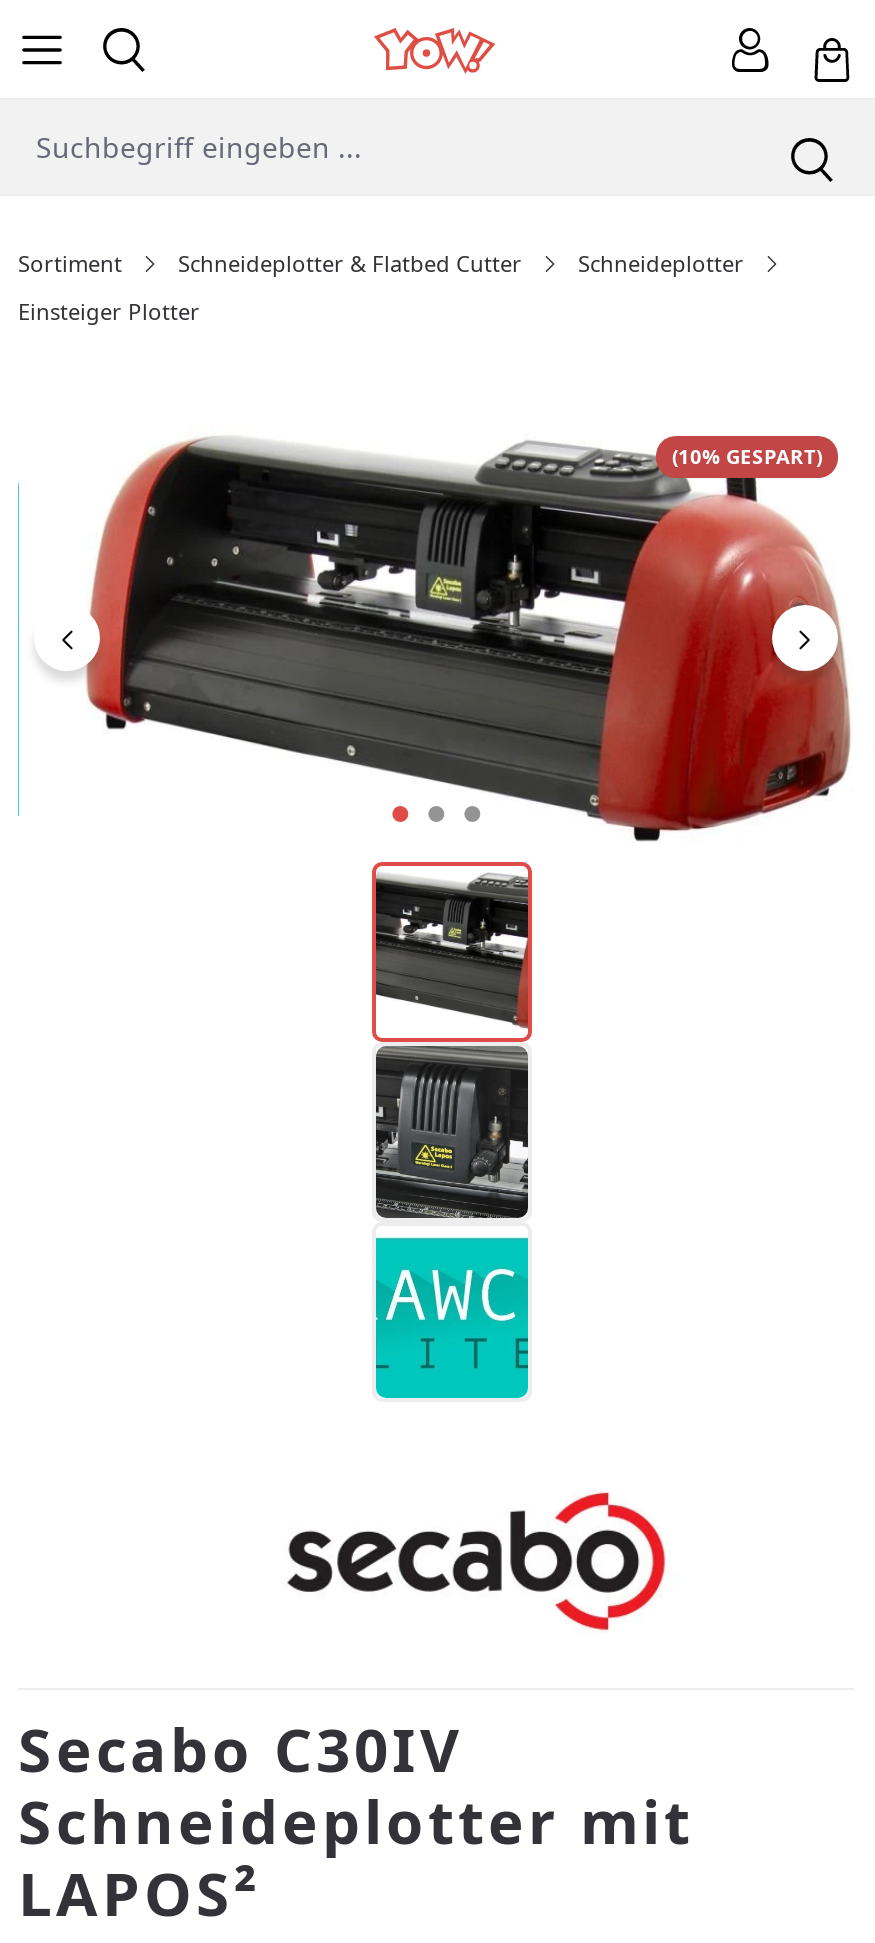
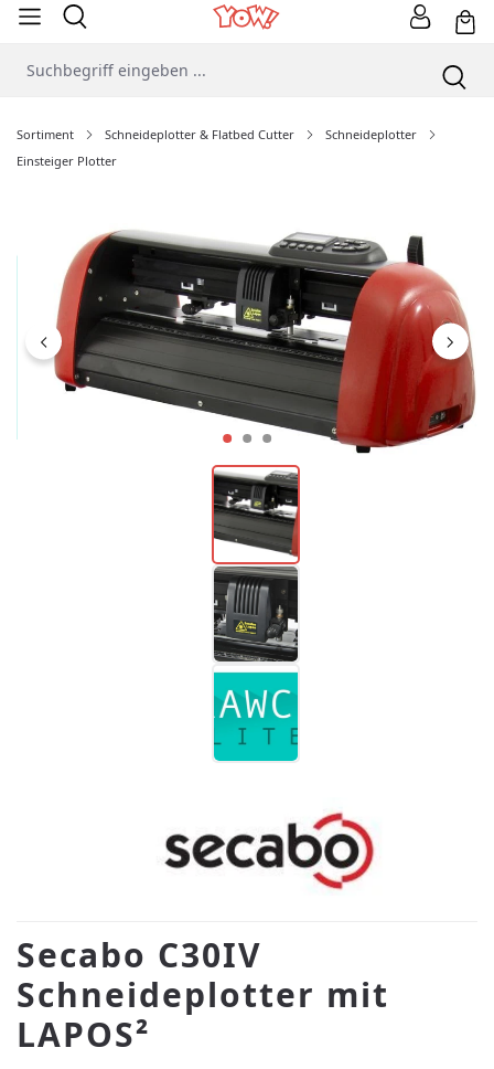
- (10% GESPART)
